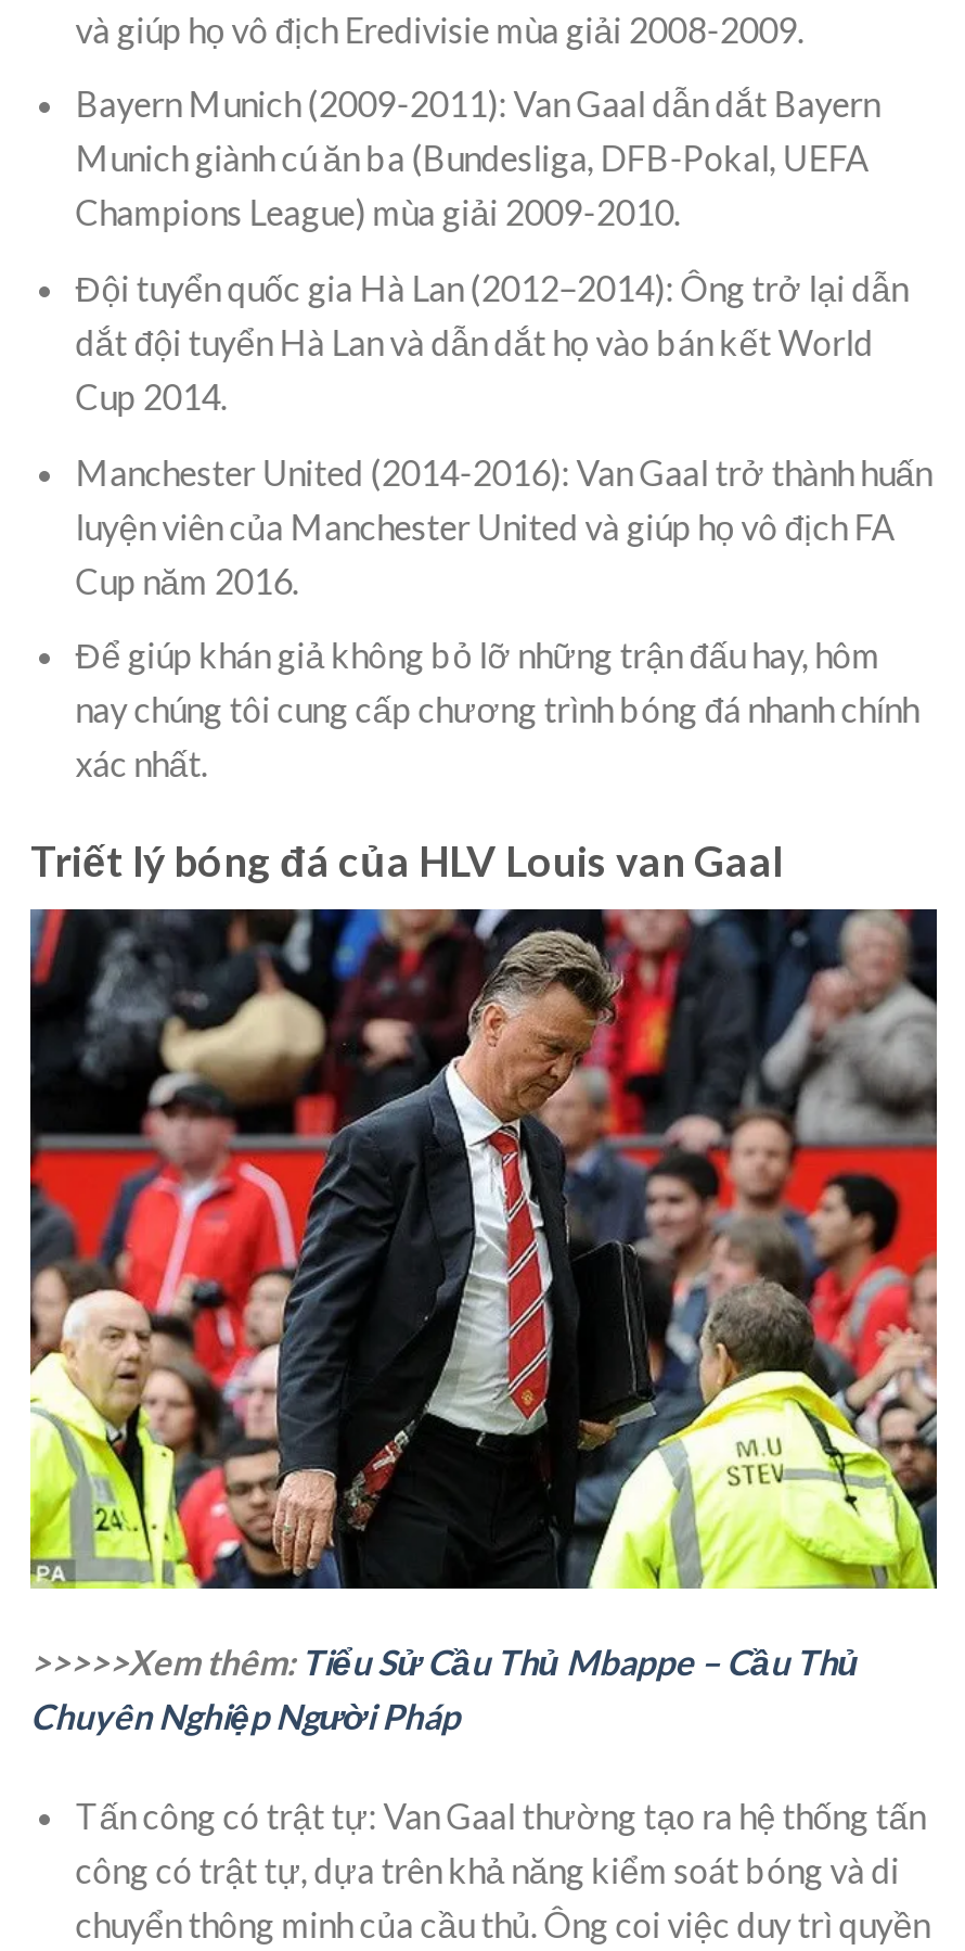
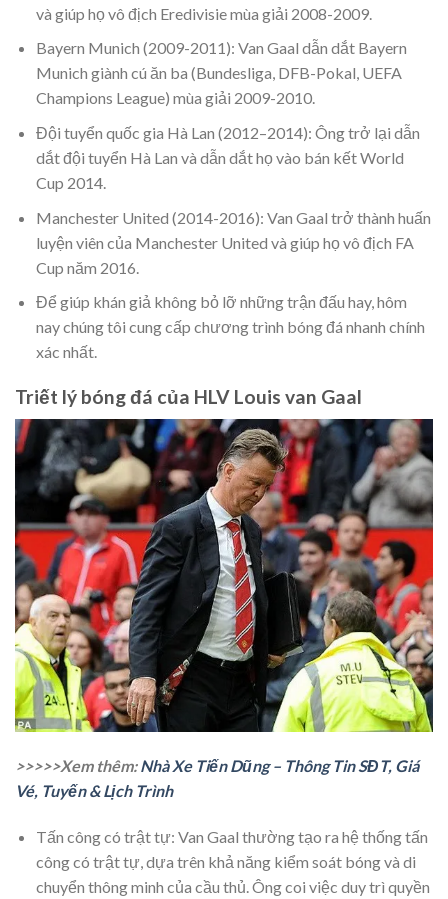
- >>>>>Xem thêm: Tiểu Sử Cầu Thủ Mbappe – Cầu Thủ
- Chuyên Nghiệp Người Pháp
+ >>>>>Xem thêm: Nhà Xe Tiến Dũng – Thông Tin SĐT, Giá
+ Vé, Tuyến & Lịch Trình
